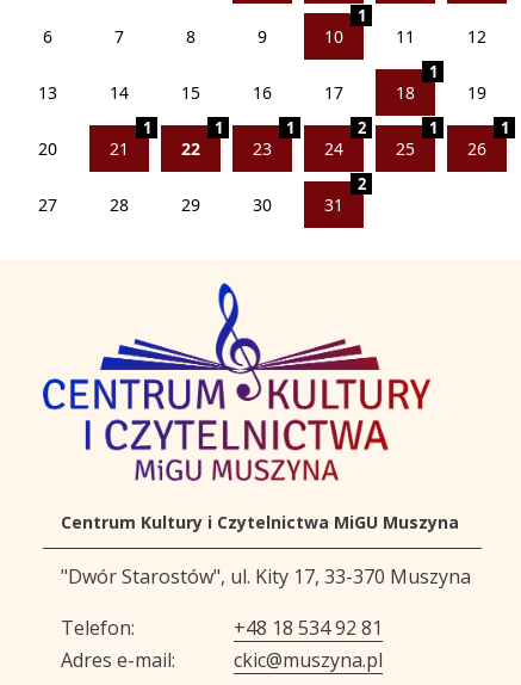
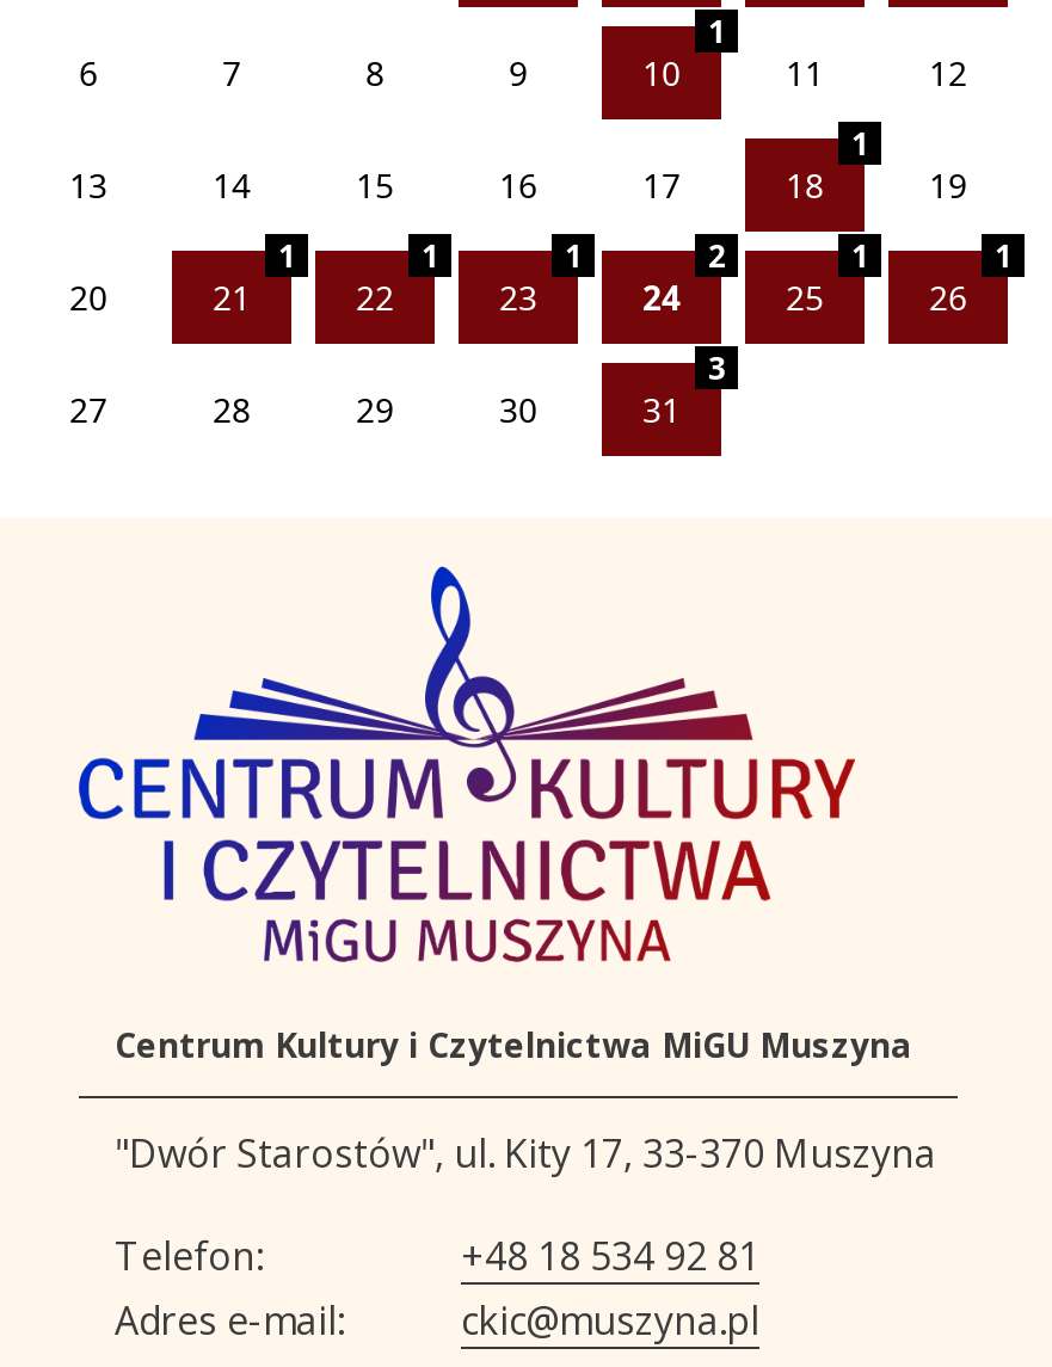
- 2
+ 3
